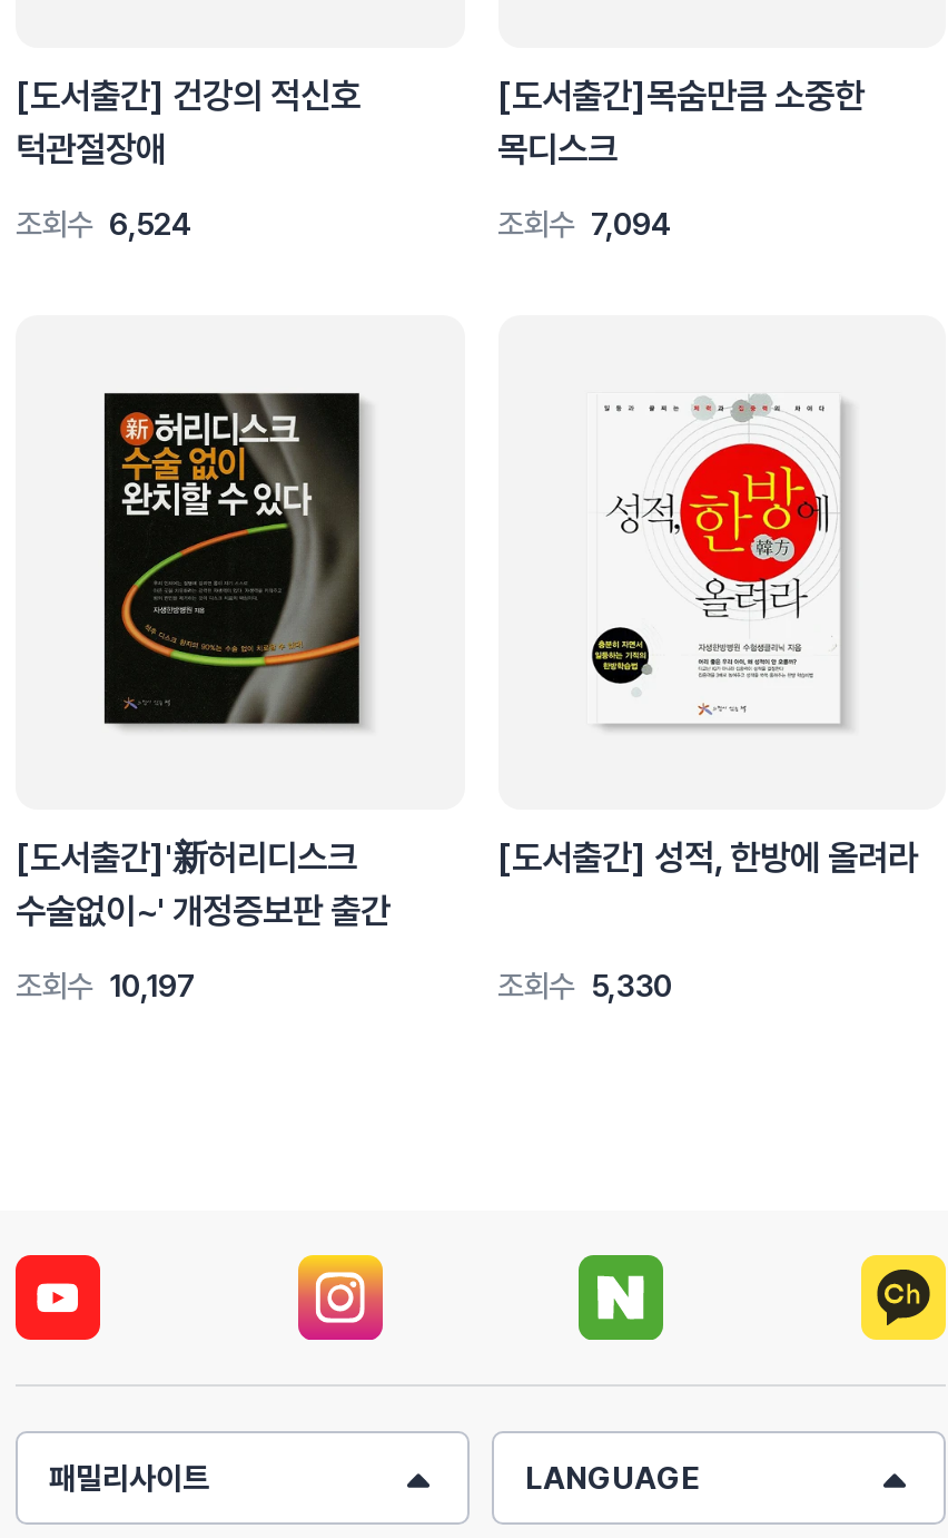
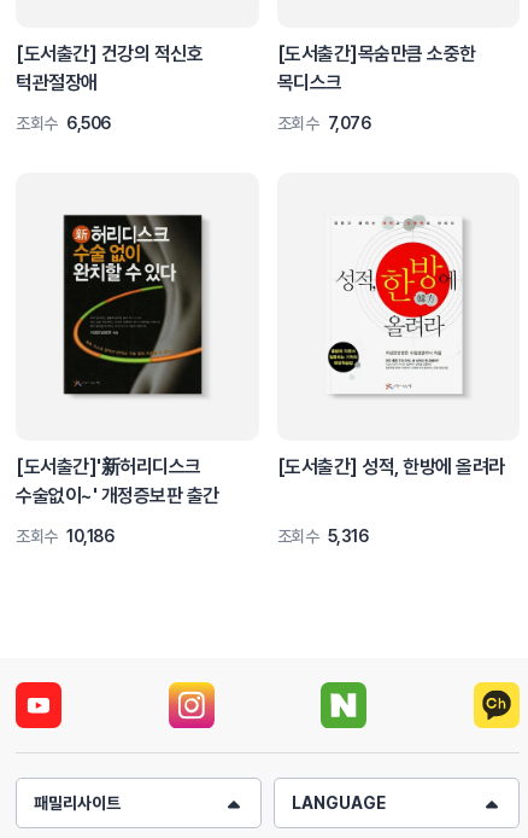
- 조회수 6,524
+ 조회수 6,506

- 조회수 7,094
+ 조회수 7,076

- 조회수 10,197
+ 조회수 10,186

- 조회수 5,330
+ 조회수 5,316
